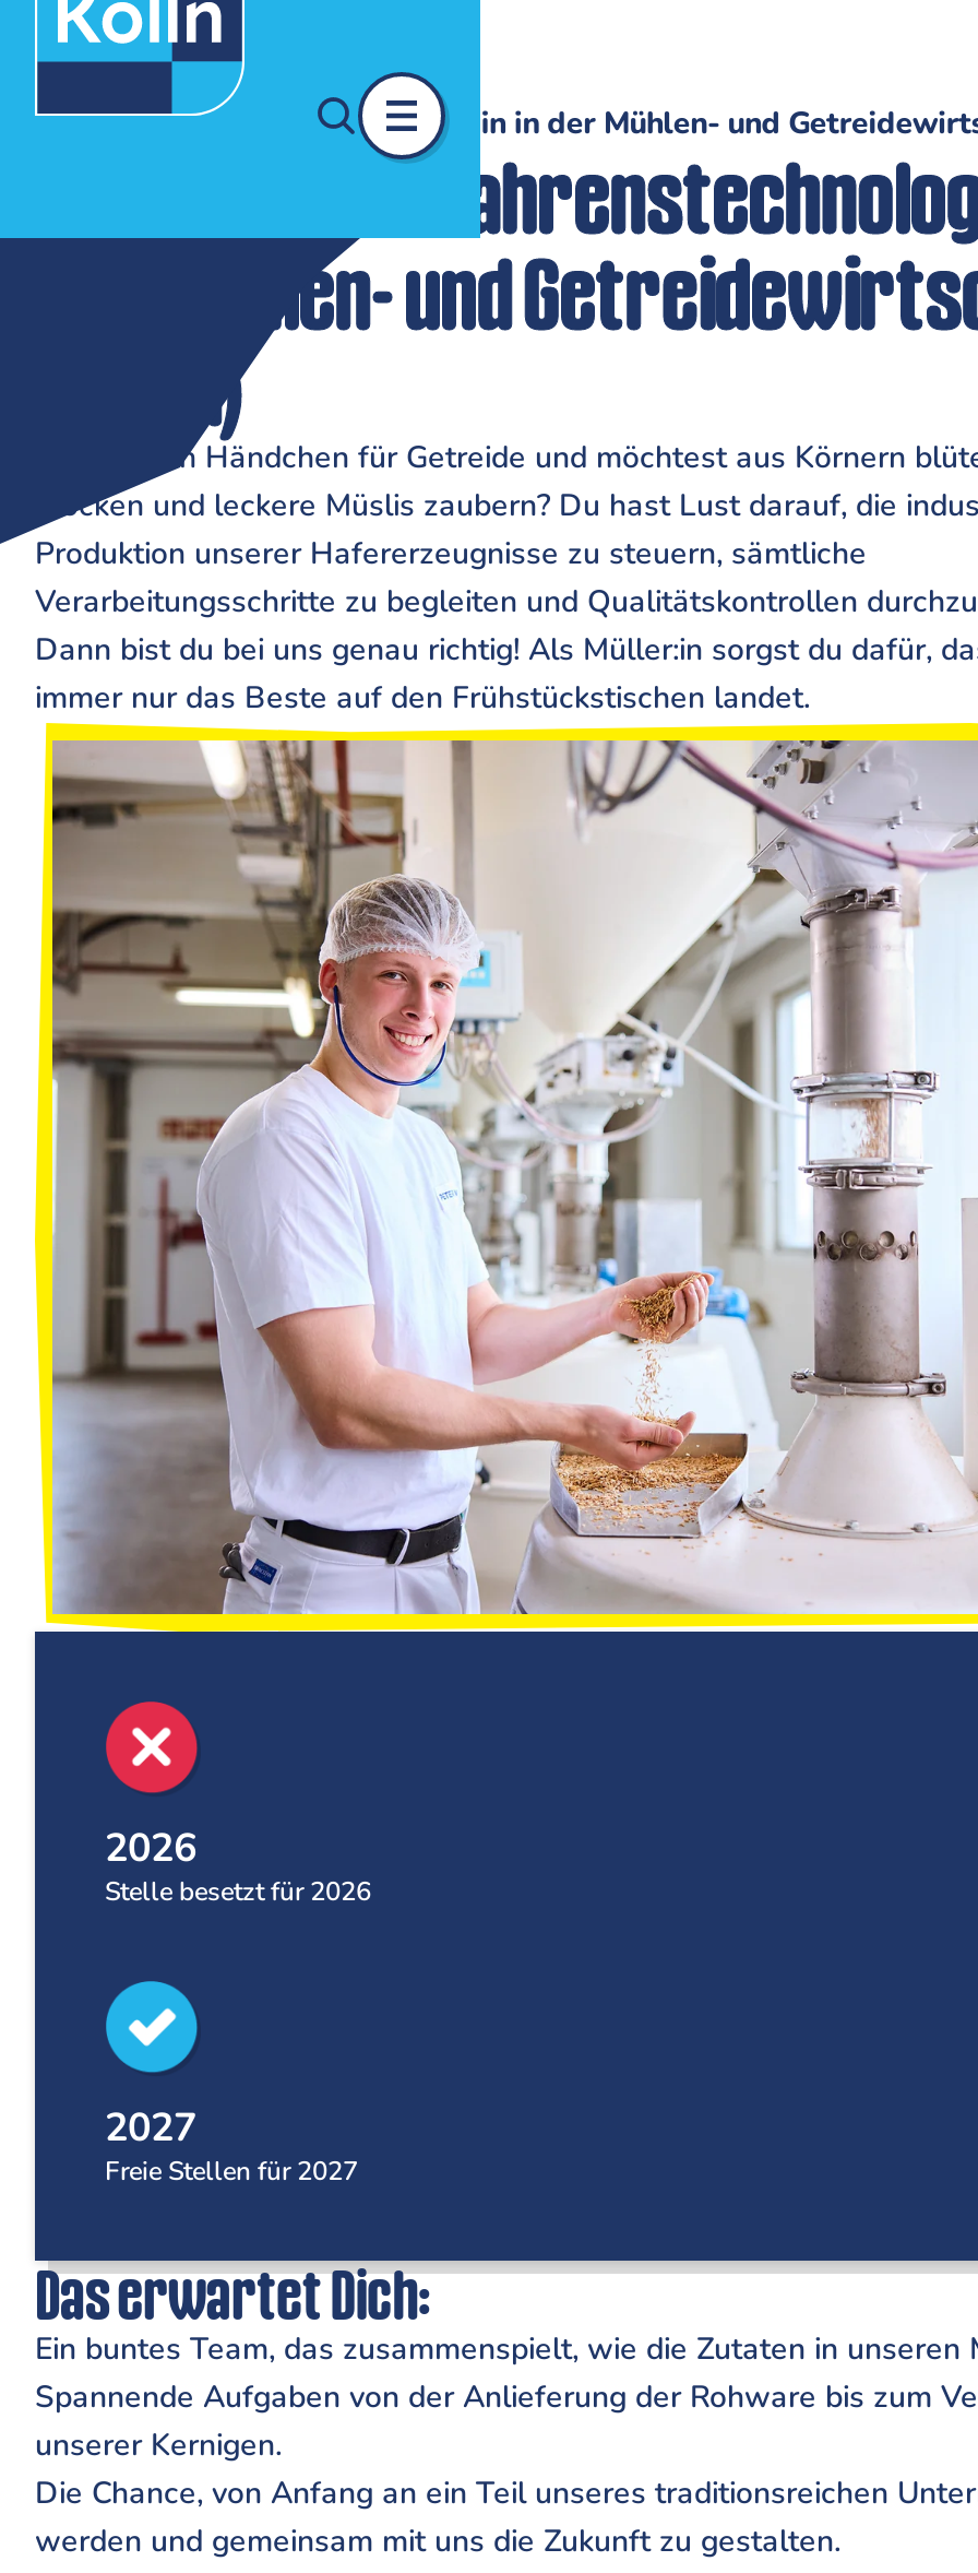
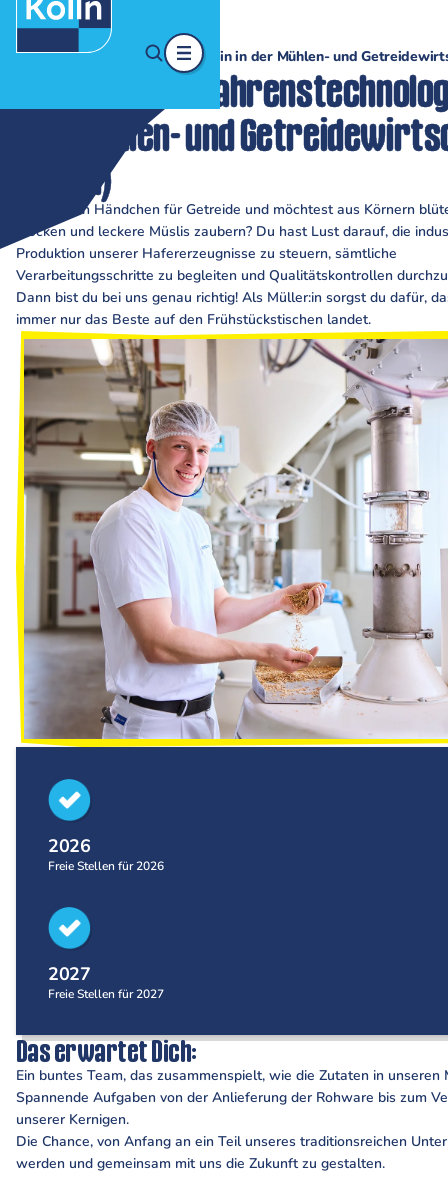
- [image]
- Stelle besetzt für 2026
+ [image]
+ Freie Stellen für 2026
